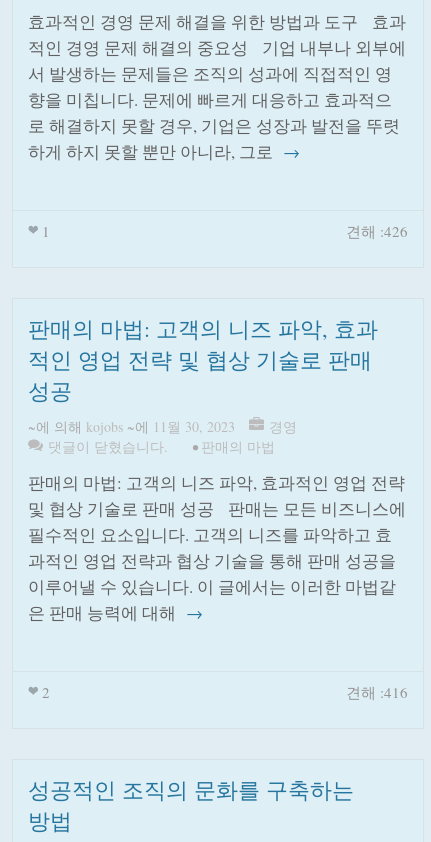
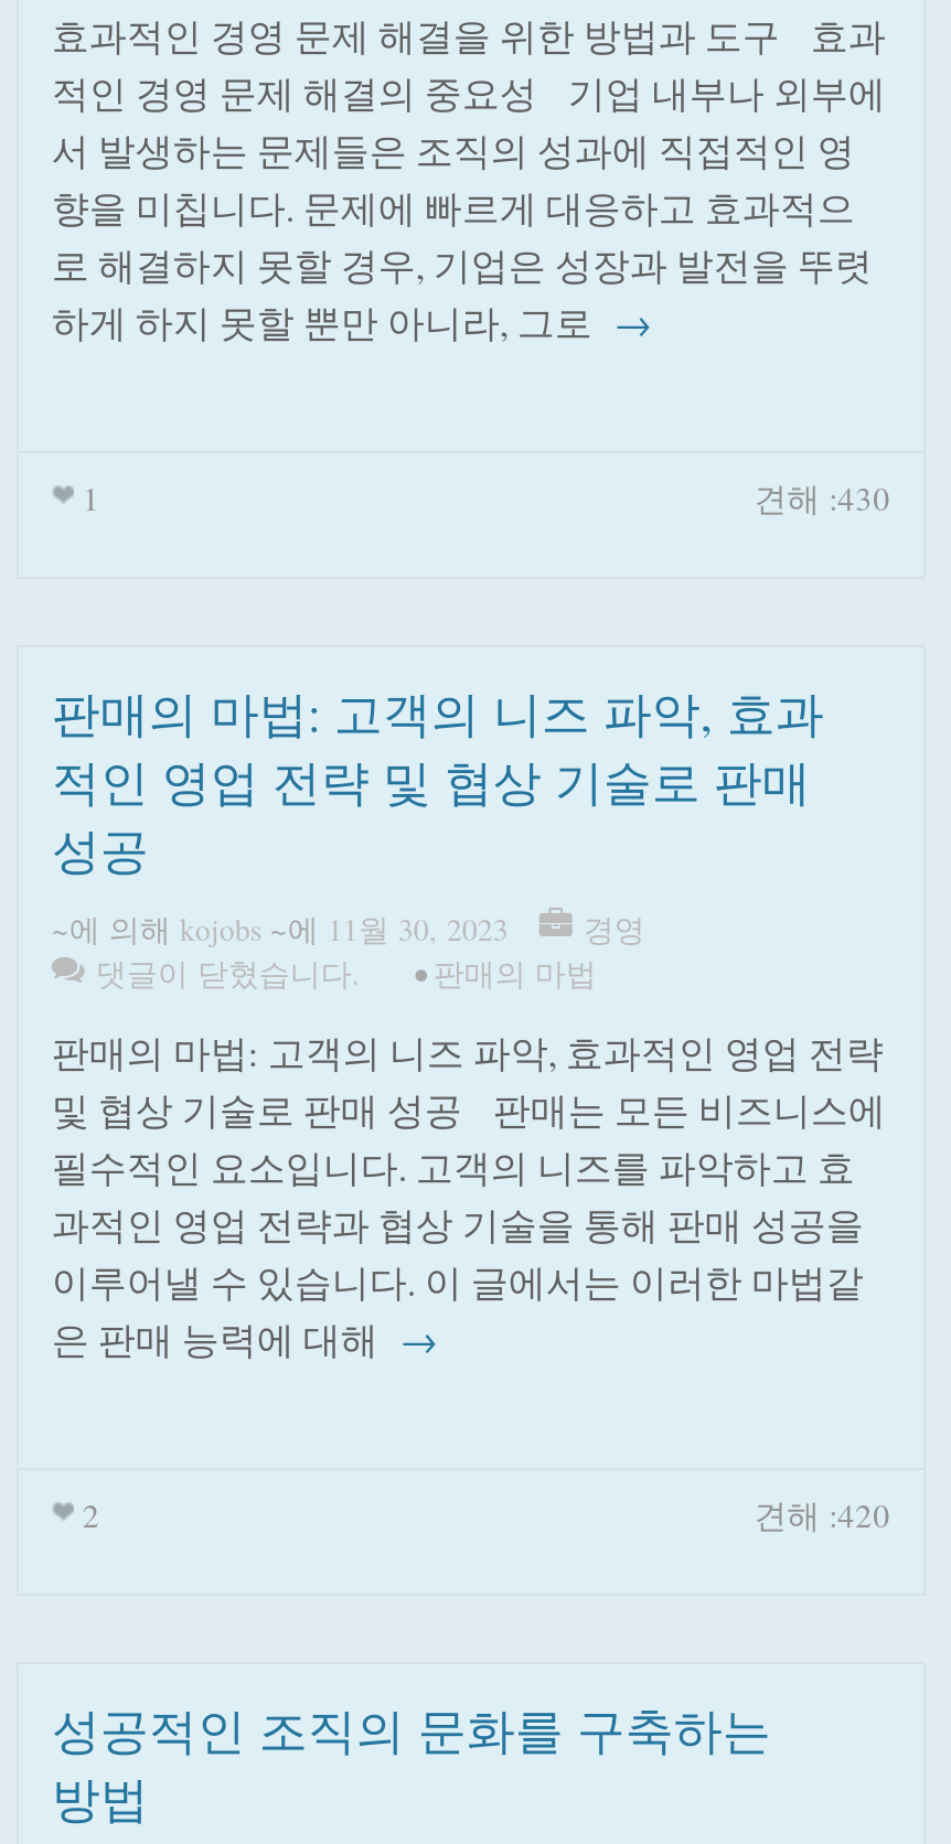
- 견해 :426
+ 견해 :430

- 견해 :416
+ 견해 :420
